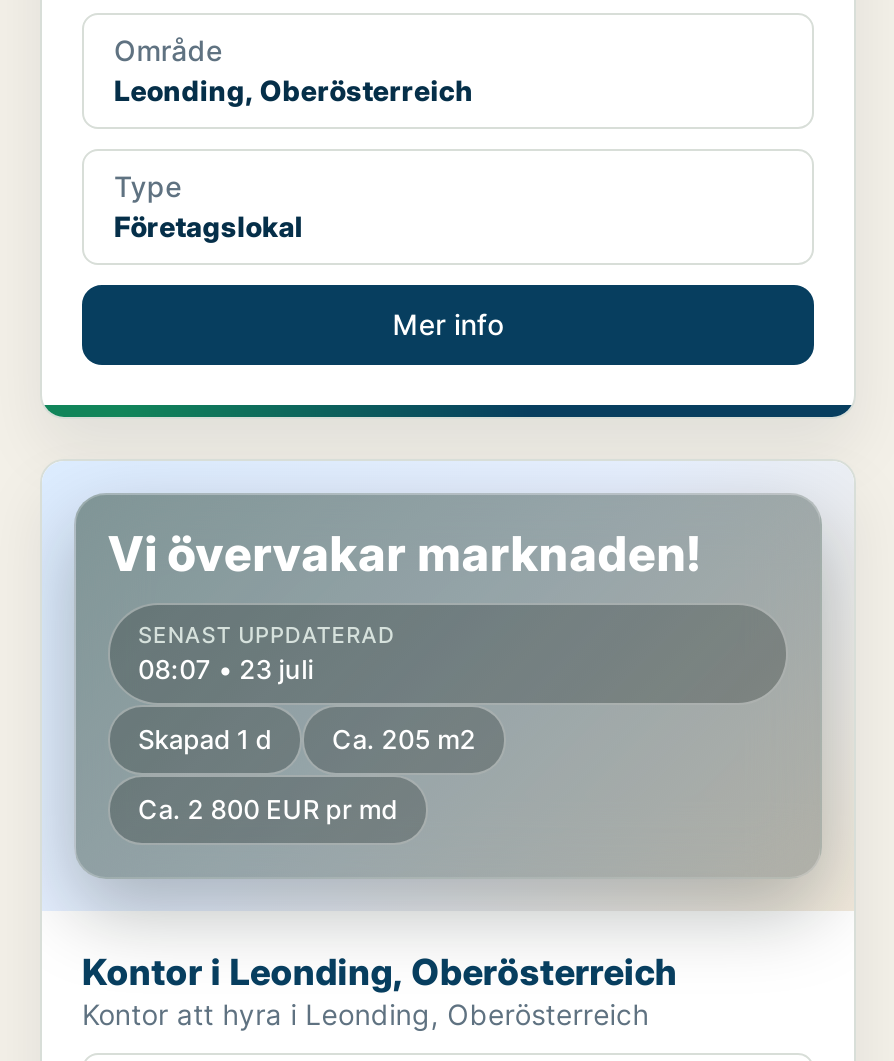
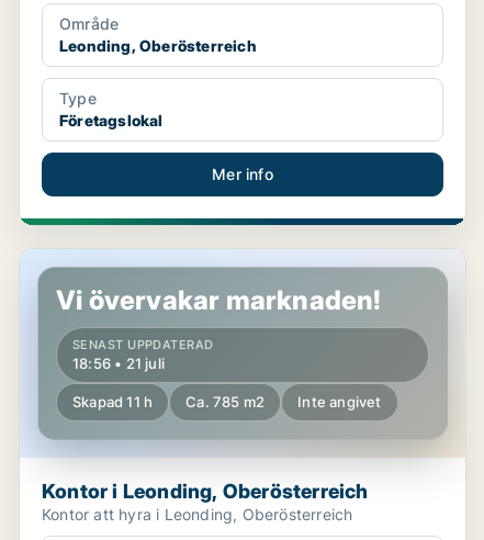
- 08:07 • 23 juli
- Skapad 1 d
- Ca. 205 m2
- Ca. 2 800 EUR pr md
+ 18:56 • 21 juli
+ Skapad 11 h
+ Ca. 785 m2
+ Inte angivet
